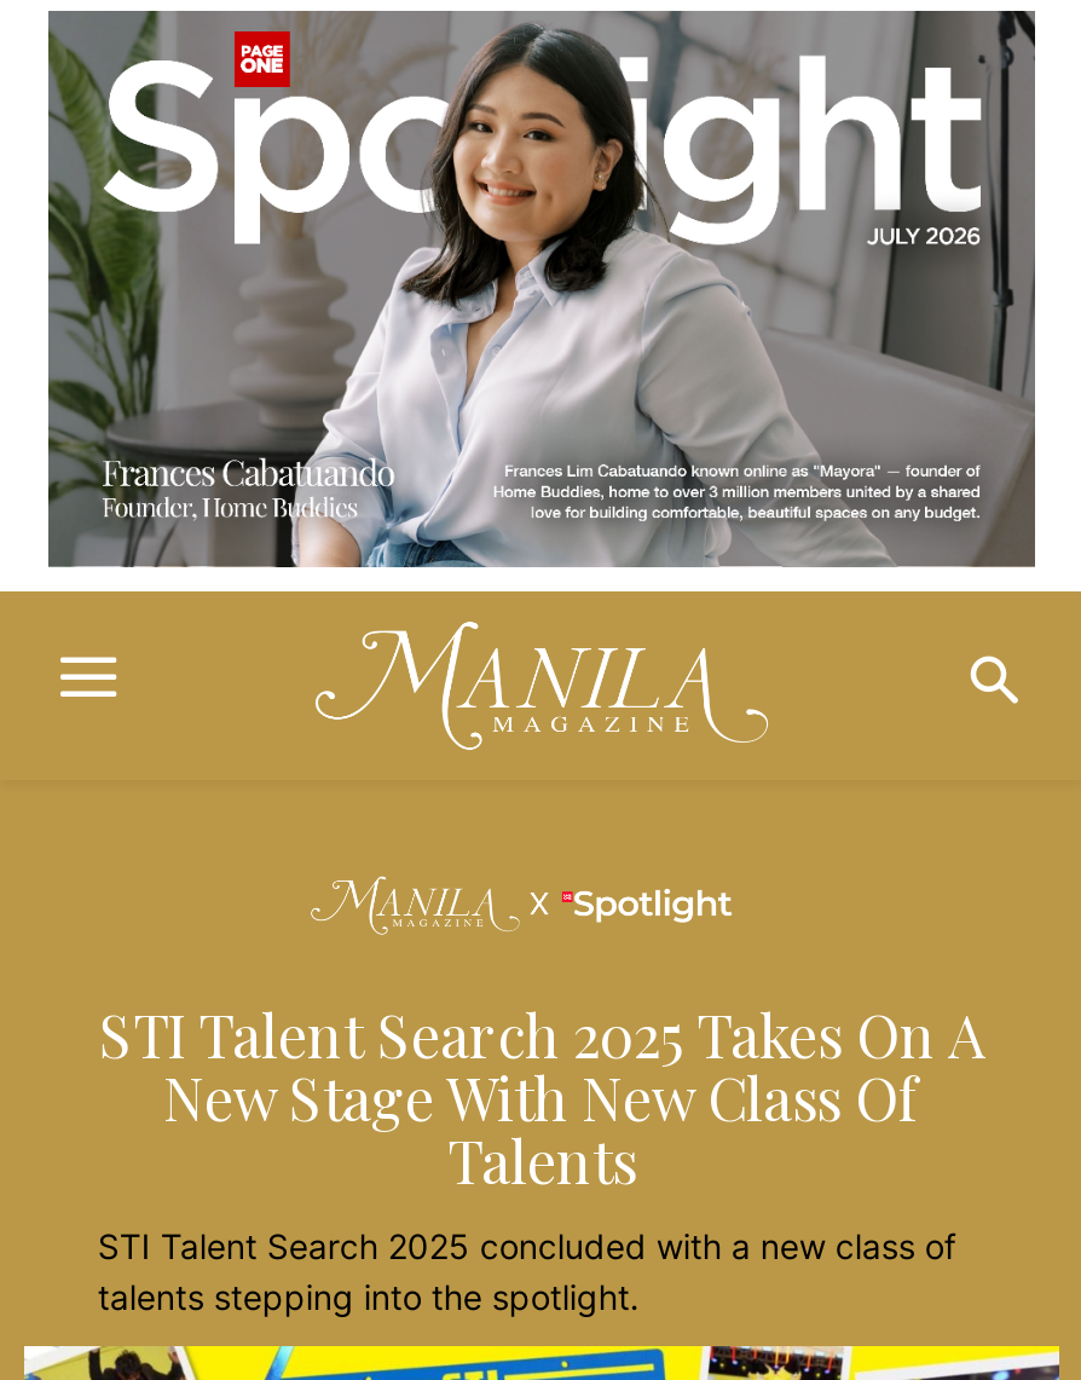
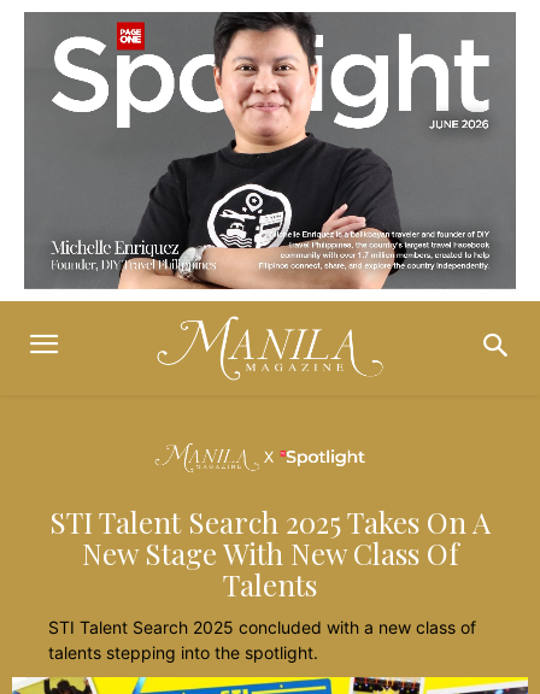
- [image]
+ [image]
